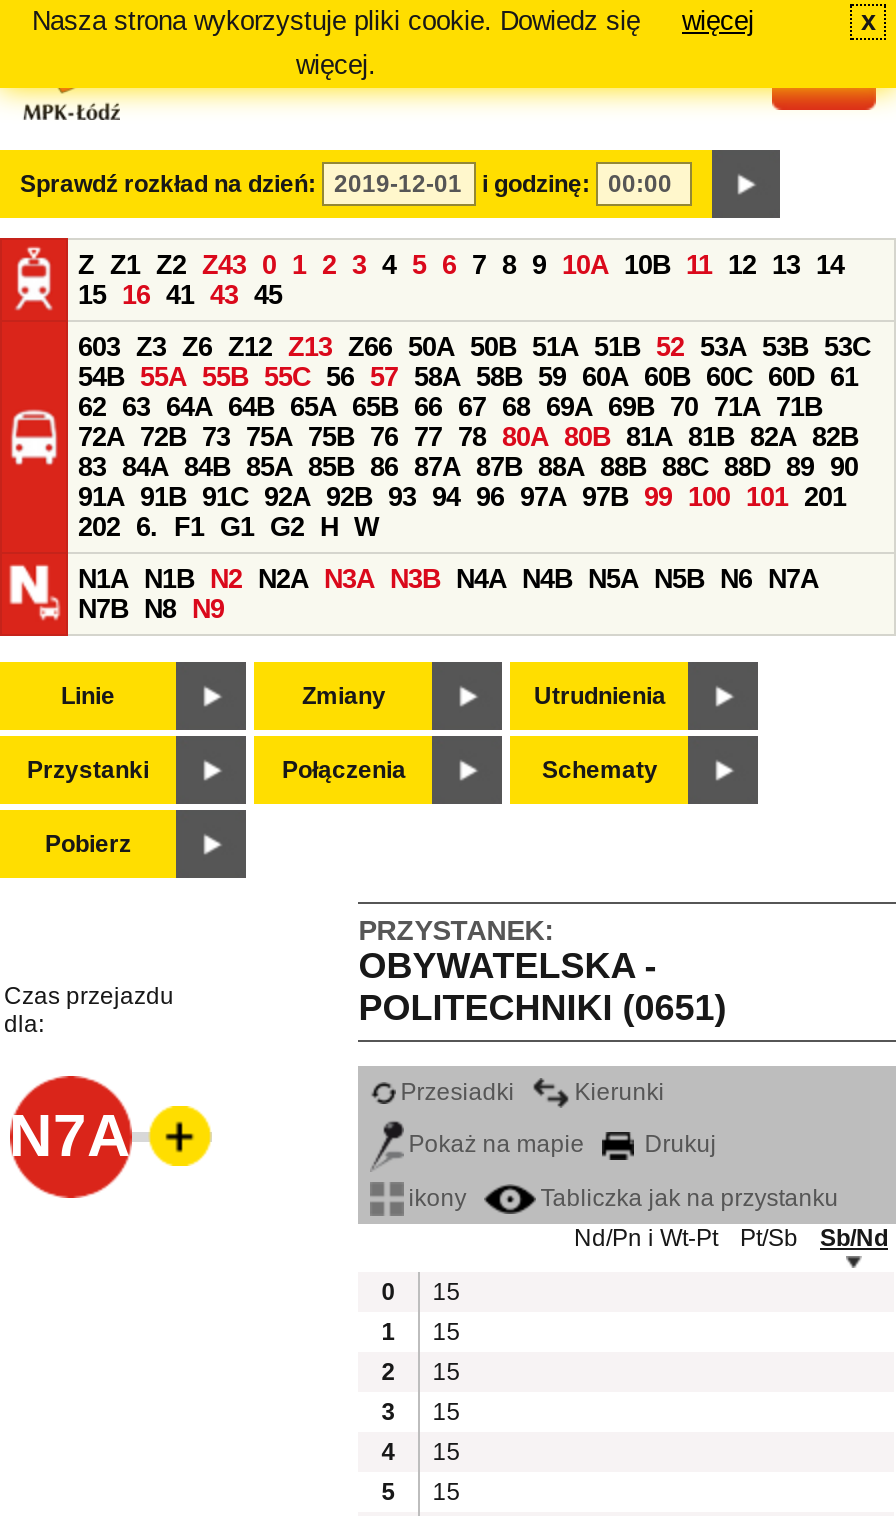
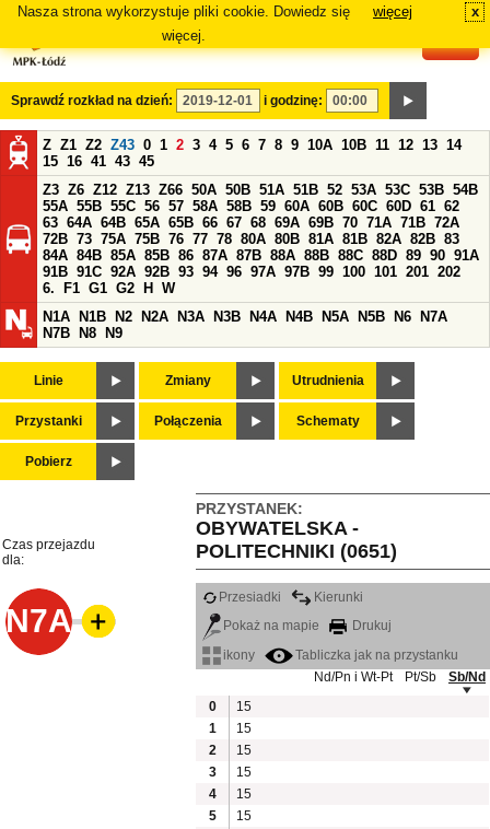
- 603 Z3 Z6 Z12 Z13 Z66 50A 50B 51A 51B 52 53A 53B 53C
- 54B 55A 55B 55C 56 57 58A 58B 59 60A 60B 60C 60D 61
- 62 63 64A 64B 65A 65B 66 67 68 69A 69B 70 71A 71B
- 72A 72B 73 75A 75B 76 77 78 80A 80B 81A 81B 82A 82B
- 83 84A 84B 85A 85B 86 87A 87B 88A 88B 88C 88D 89 90
- 91A 91B 91C 92A 92B 93 94 96 97A 97B 99 100 101 201
- 202 6. F1 G1 G2 H W
+ Z3 Z6 Z12 Z13 Z66 50A 50B 51A 51B 52 53A 53C 53B 54B
+ 55A 55B 55C 56 57 58A 58B 59 60A 60B 60C 60D 61 62
+ 63 64A 64B 65A 65B 66 67 68 69A 69B 70 71A 71B 72A
+ 72B 73 75A 75B 76 77 78 80A 80B 81A 81B 82A 82B 83
+ 84A 84B 85A 85B 86 87A 87B 88A 88B 88C 88D 89 90 91A
+ 91B 91C 92A 92B 93 94 96 97A 97B 99 100 101 201 202
+ 6. F1 G1 G2 H W
